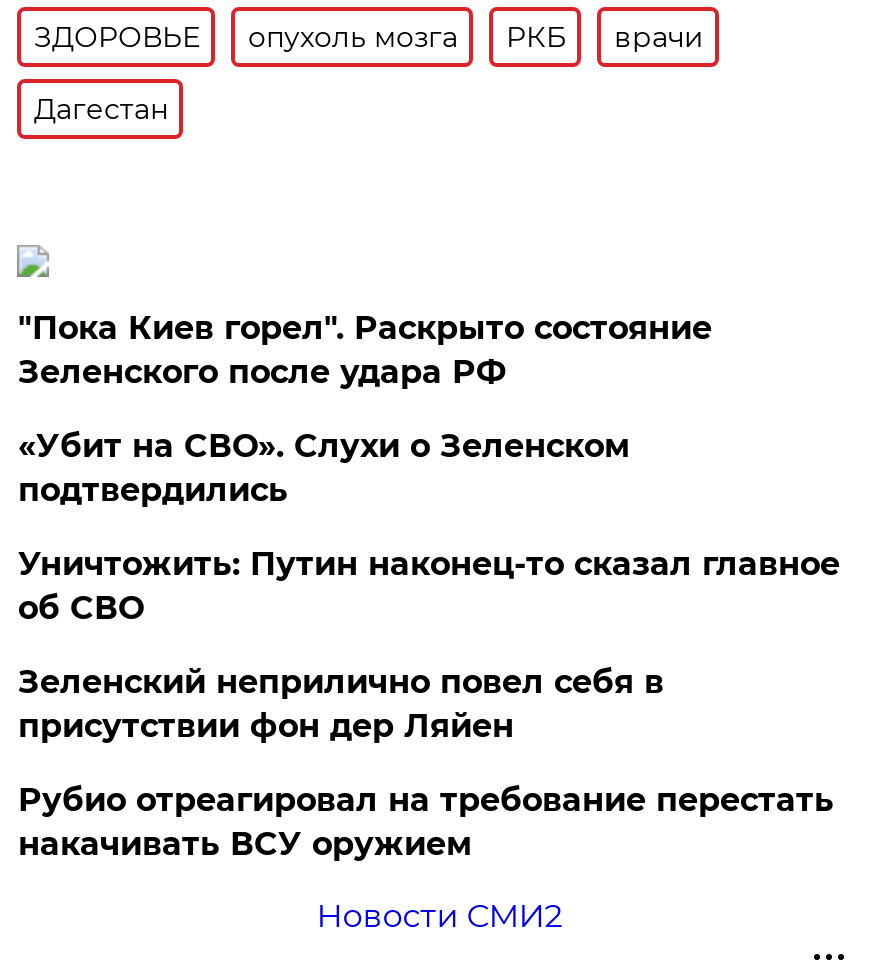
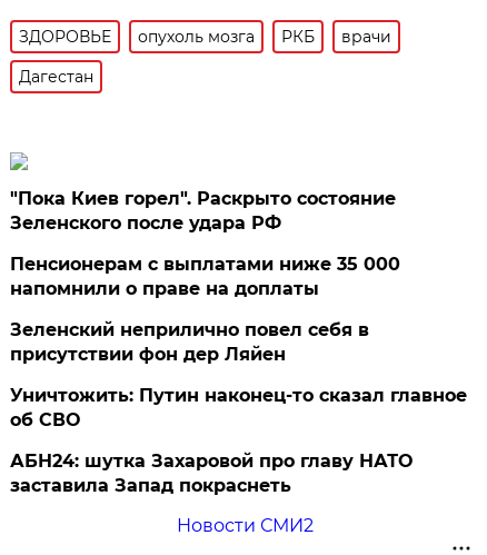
- «Убит на СВО». Слухи о Зеленском
- подтвердились
+ Пенсионерам с выплатами ниже 35 000
+ напомнили о праве на доплаты

moved down: Уничтожить: Путин наконец-то сказал главное | об СВО

moved up: Зеленский неприлично повел cебя в | присутствии фон дер Ляйен

- Рубио отреагировал на требование перестать
- накачивать ВСУ оружием
+ АБН24: шутка Захаровой про главу НАТО
+ заставила Запад покраснеть
